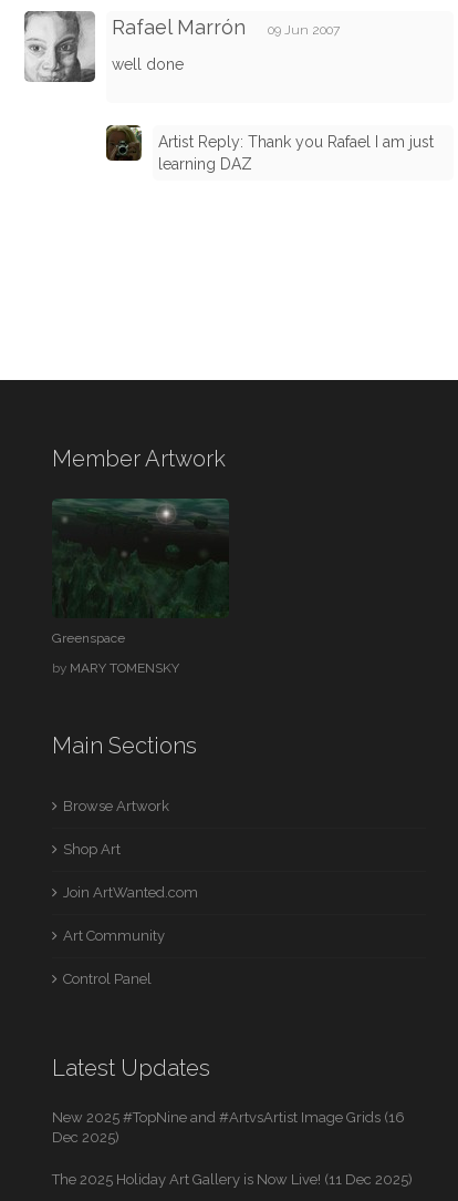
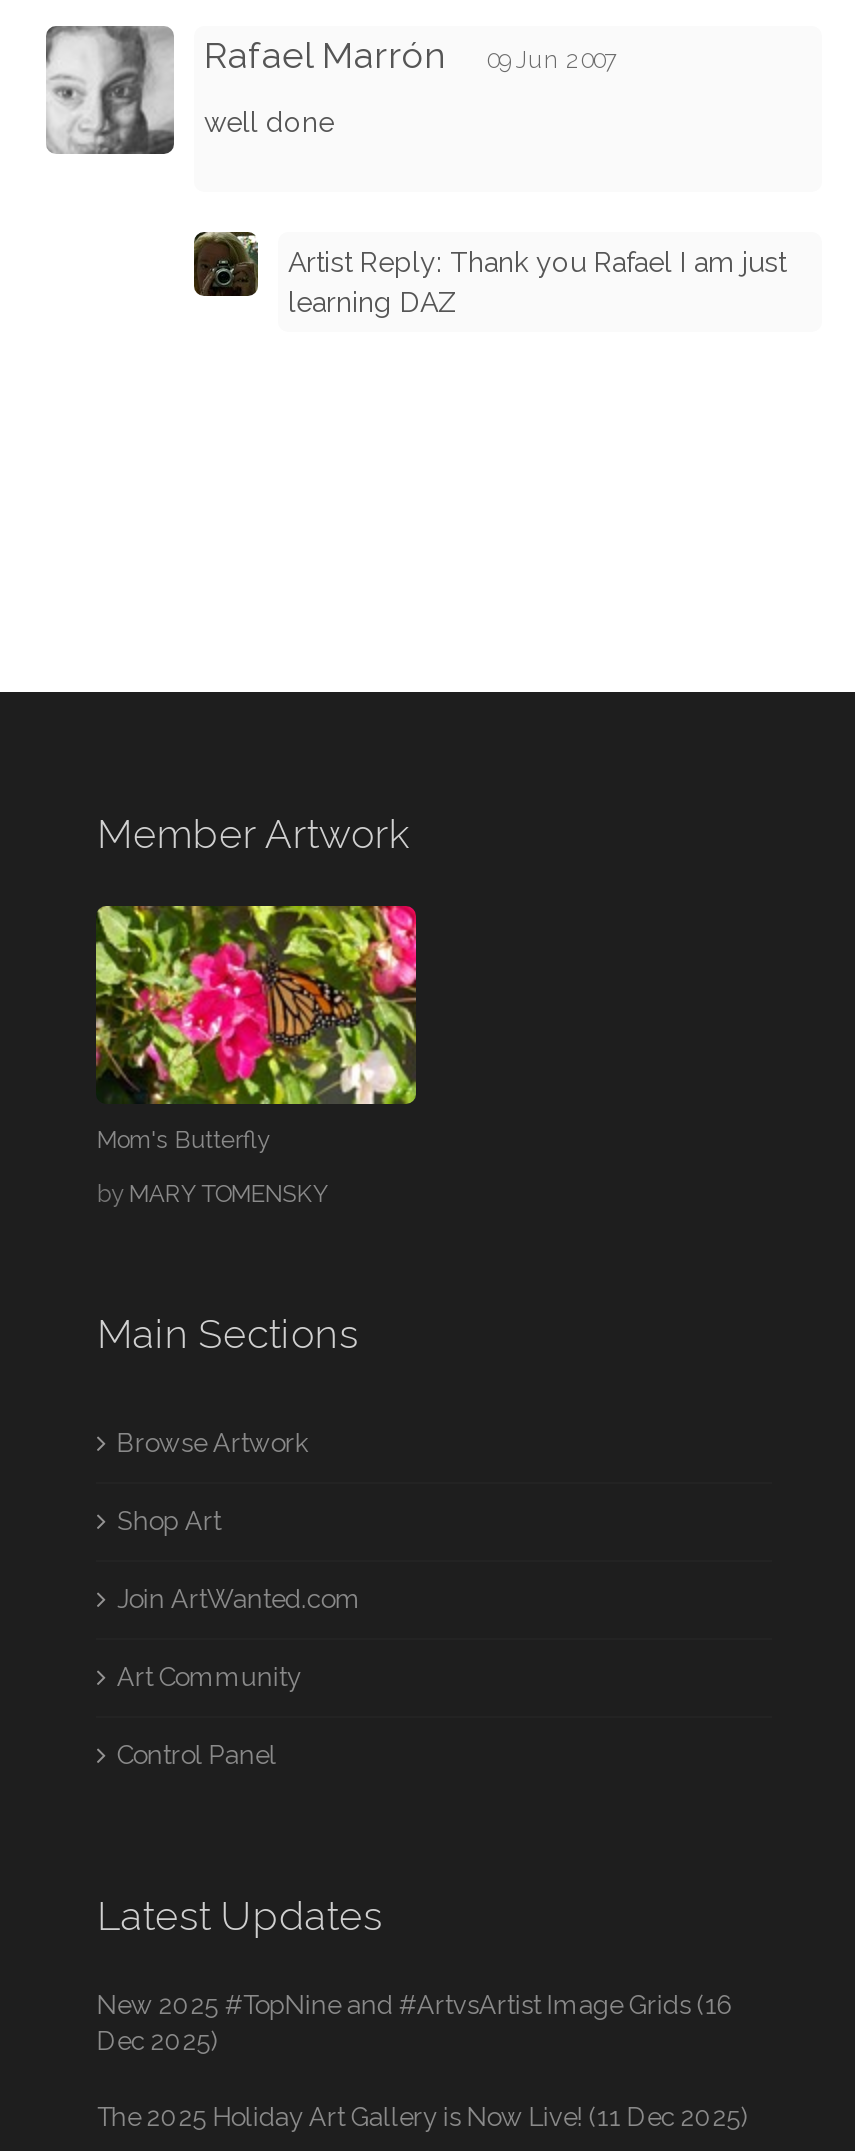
- [image]
- Greenspace
+ [image]
+ Mom's Butterfly
